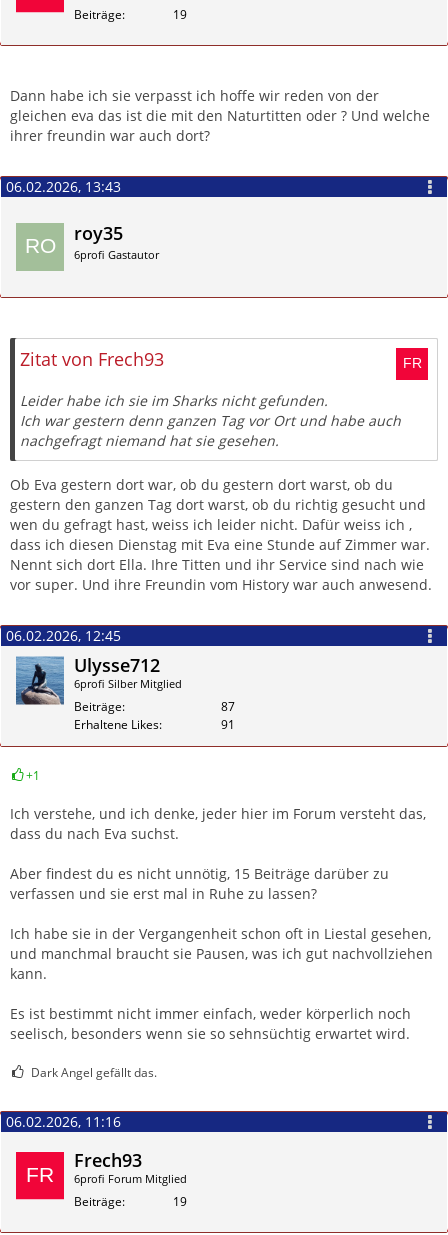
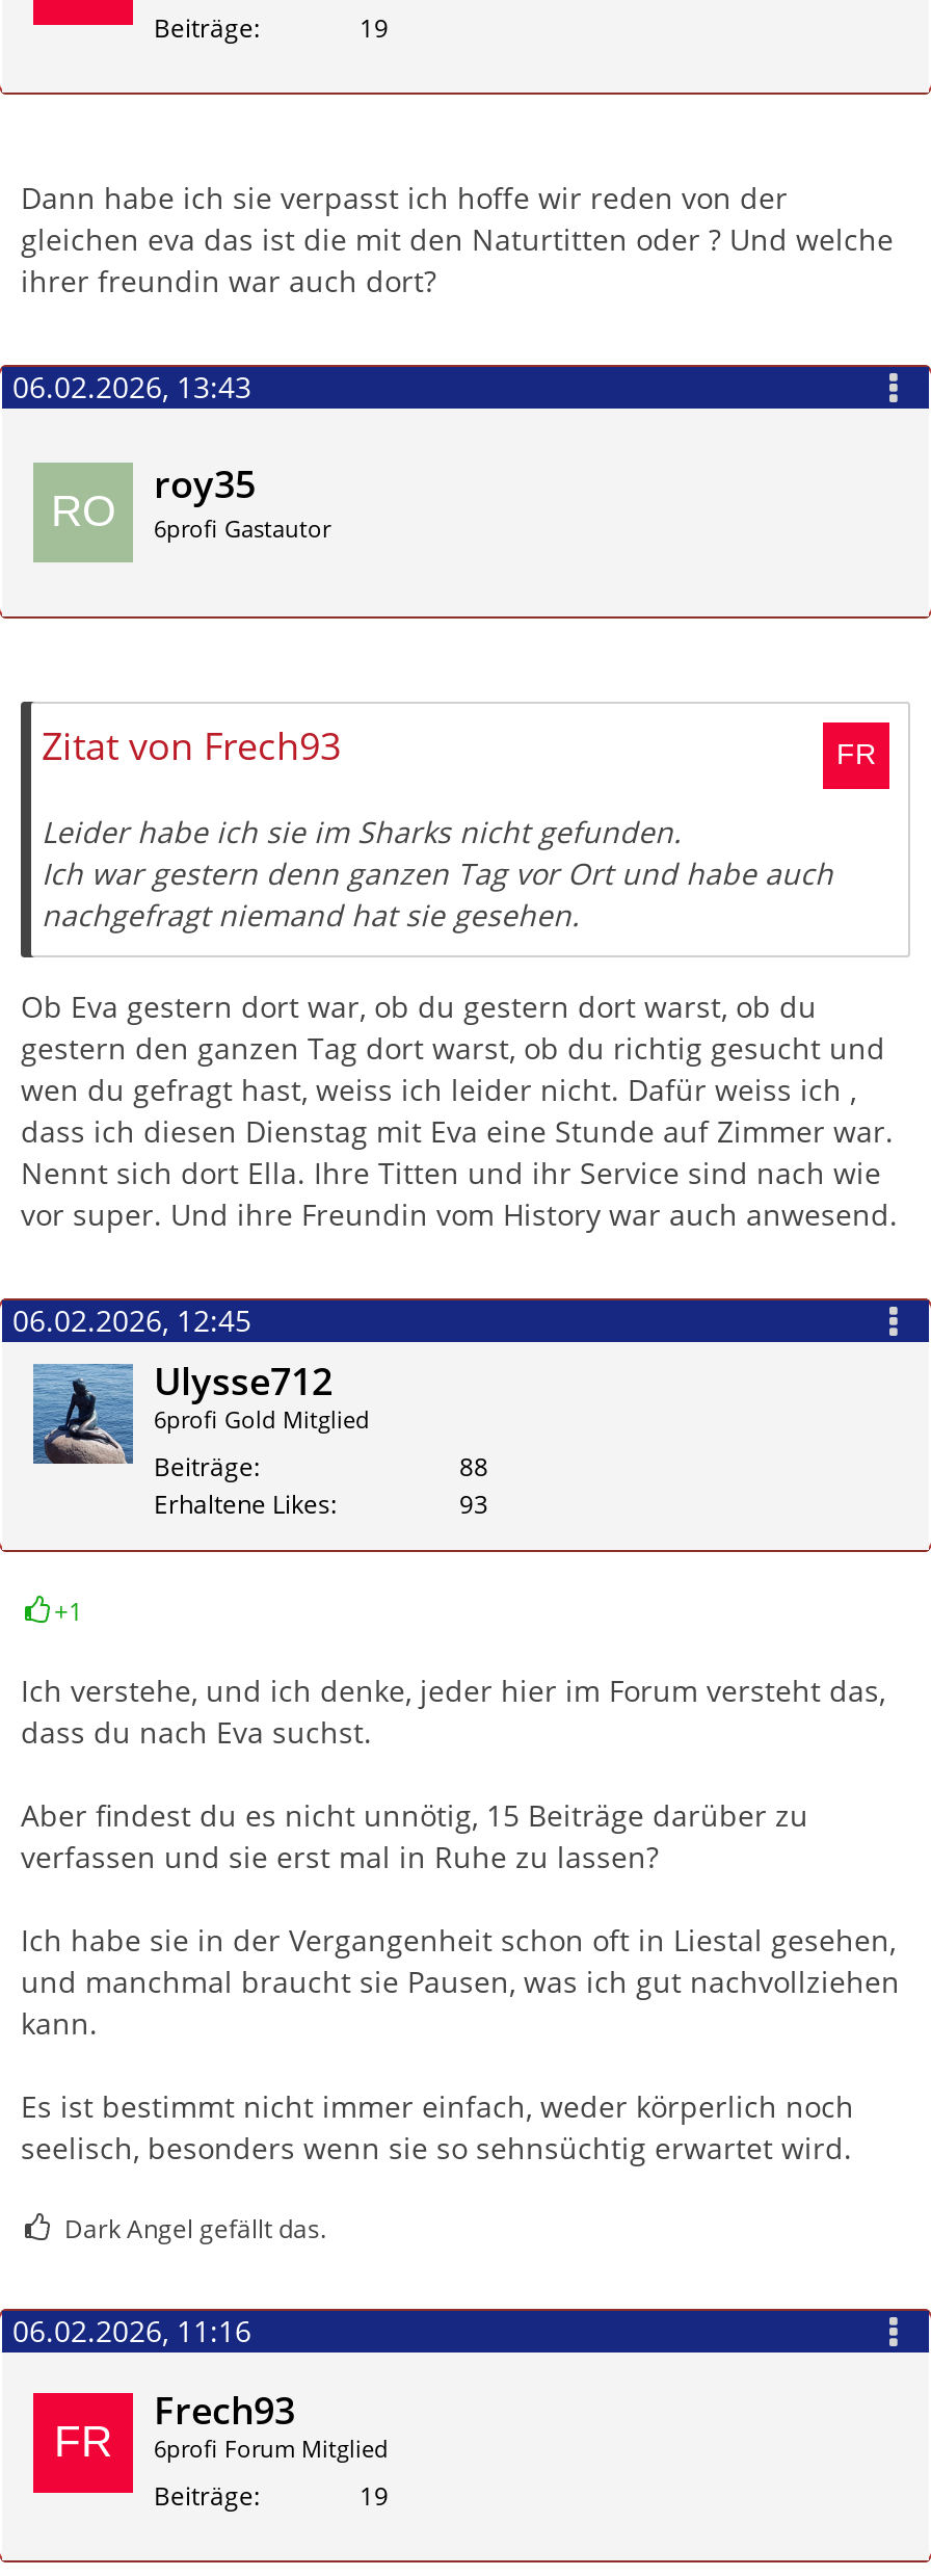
- 6profi Silber Mitglied
+ 6profi Gold Mitglied

- 87
+ 88

- 91
+ 93
